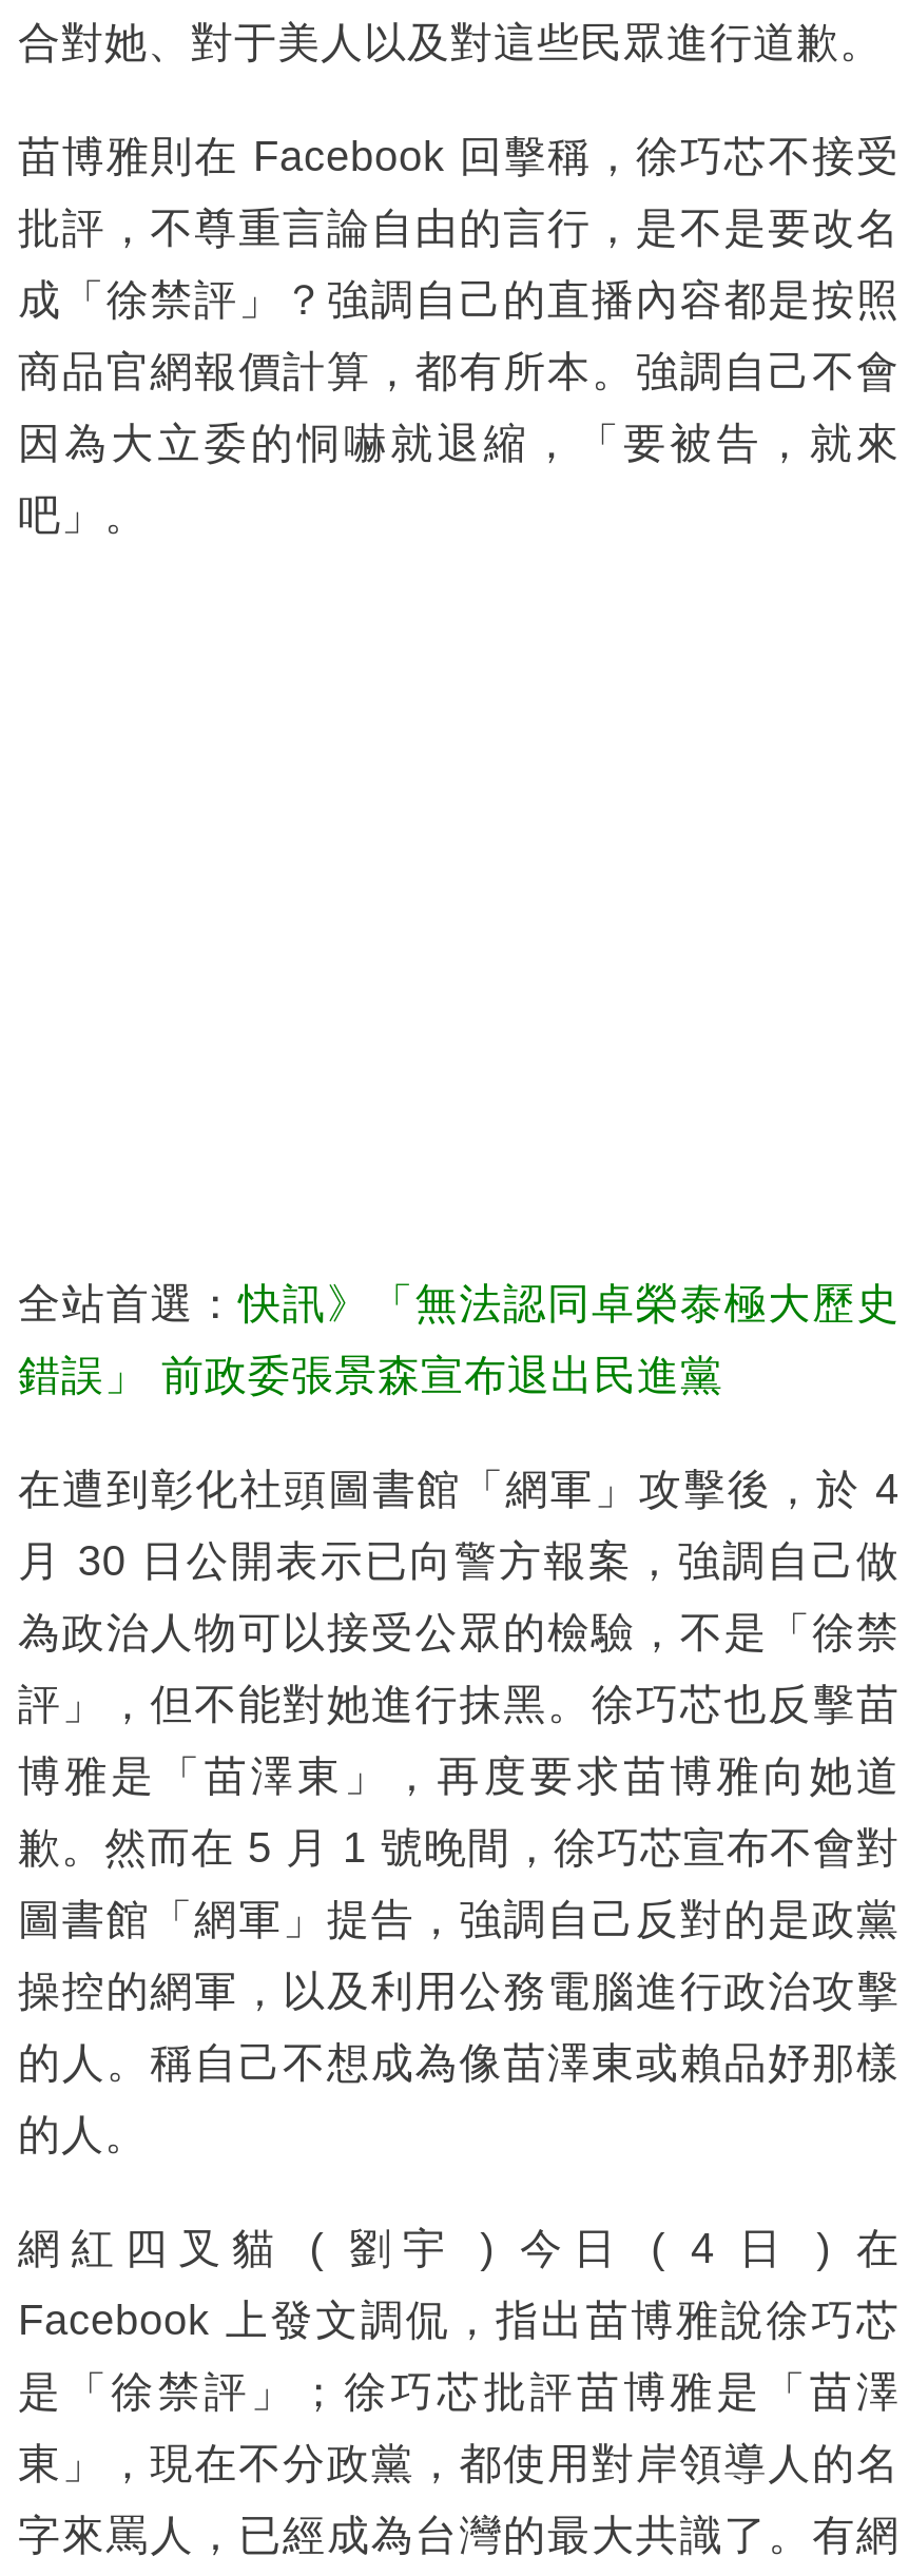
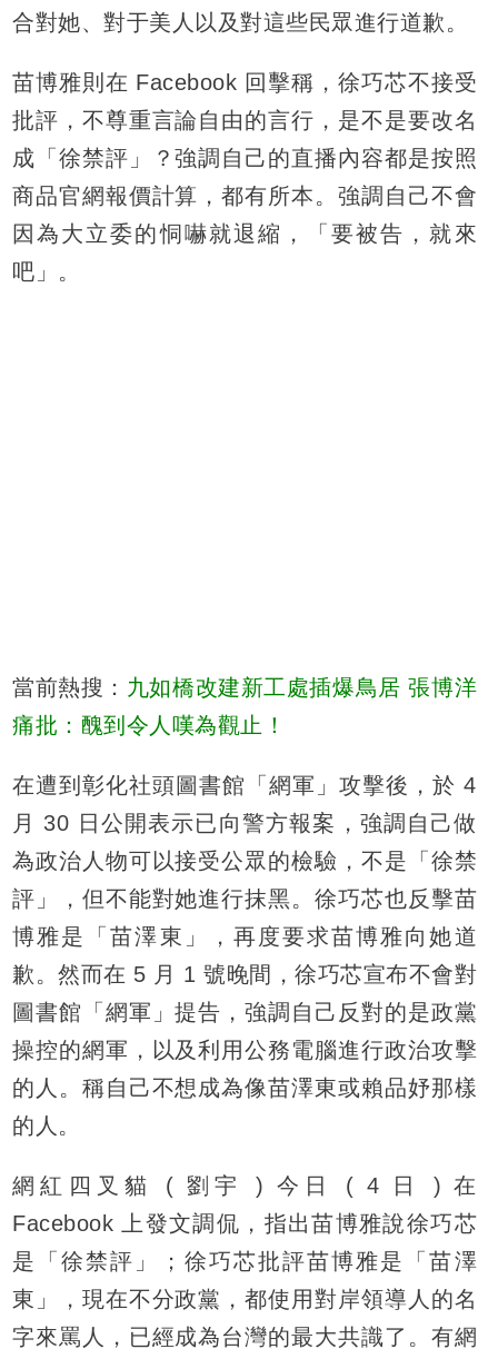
- 全站首選：快訊》「無法認同卓榮泰極大歷史
+ 當前熱搜：九如橋改建新工處插爆鳥居 張博洋

- 錯誤」 前政委張景森宣布退出民進黨
+ 痛批：醜到令人嘆為觀止！
